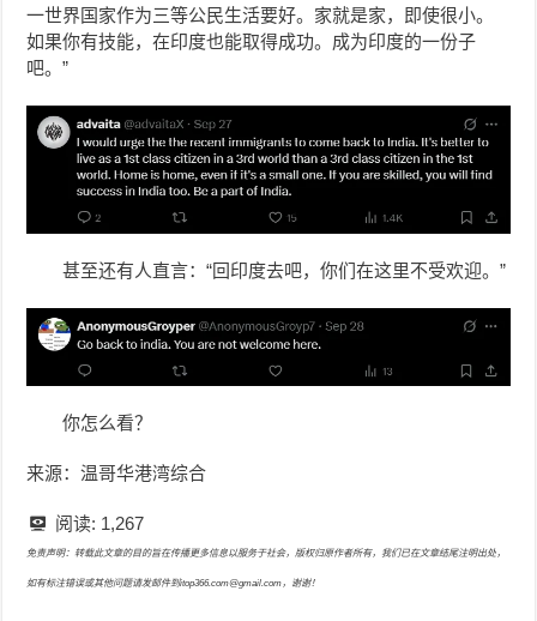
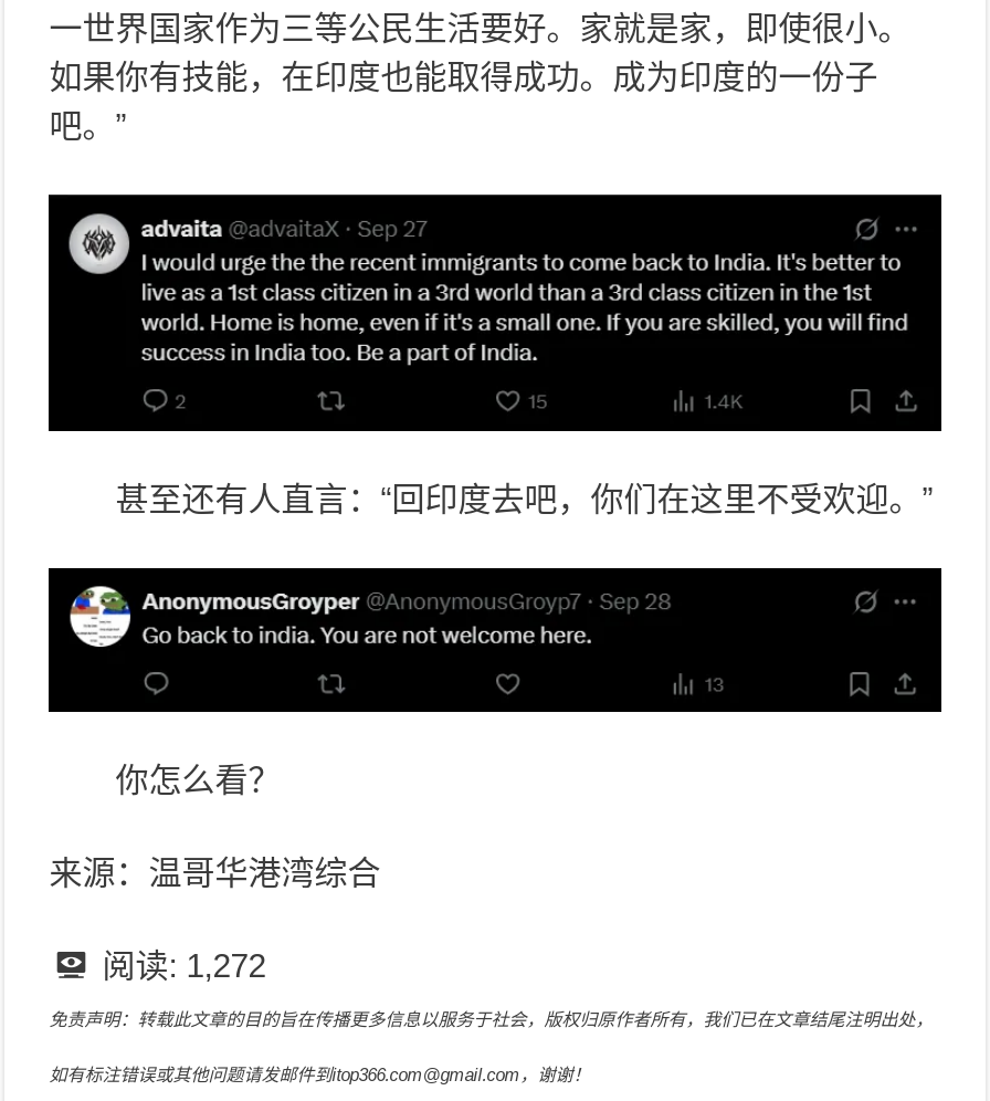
- 阅读: 1,267
+ 阅读: 1,272
